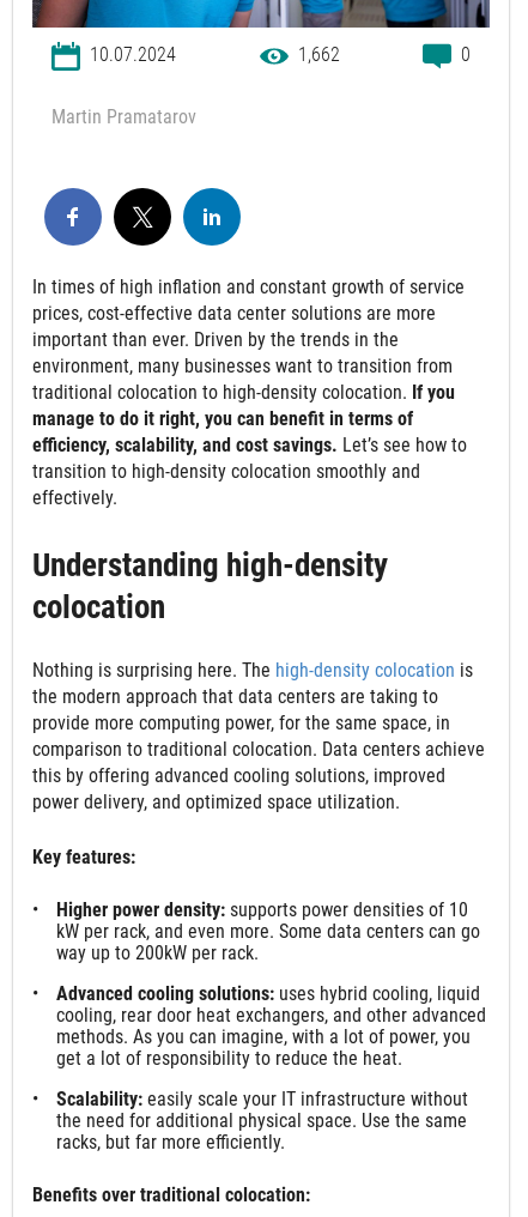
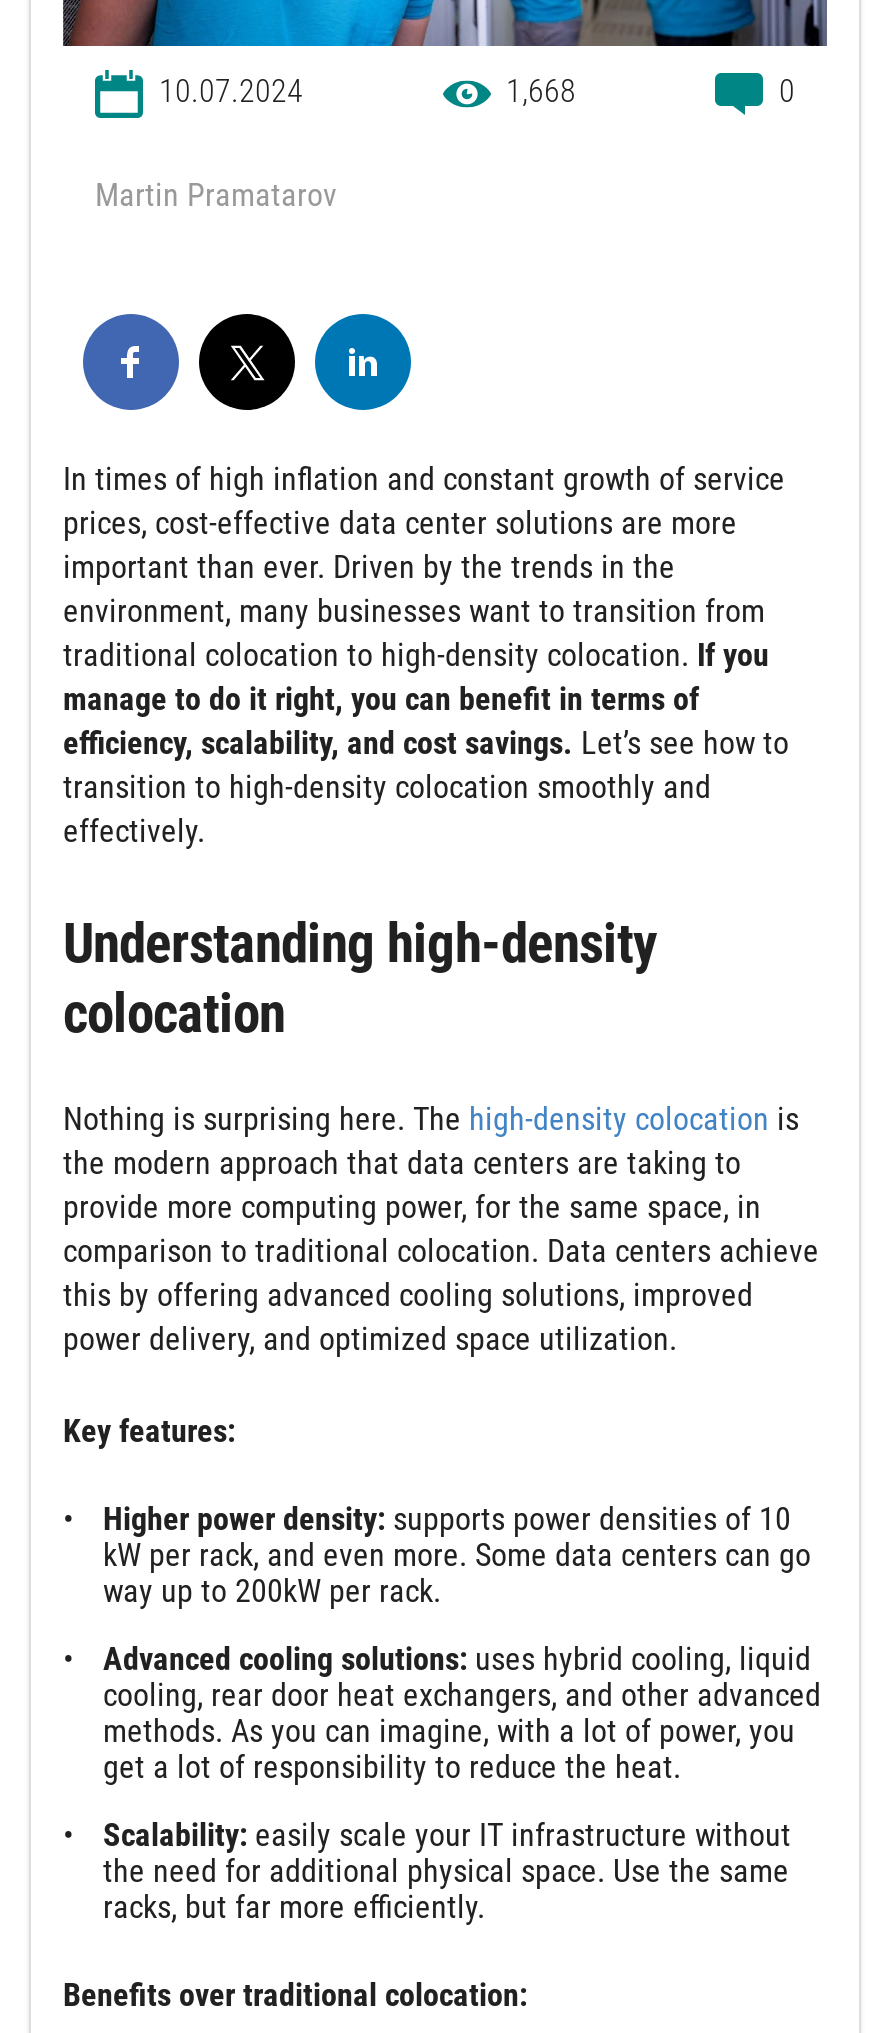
- 1,662
+ 1,668
